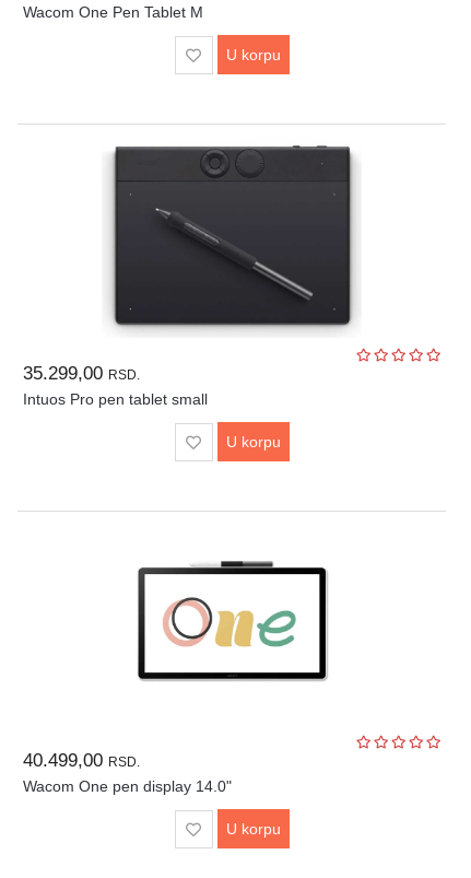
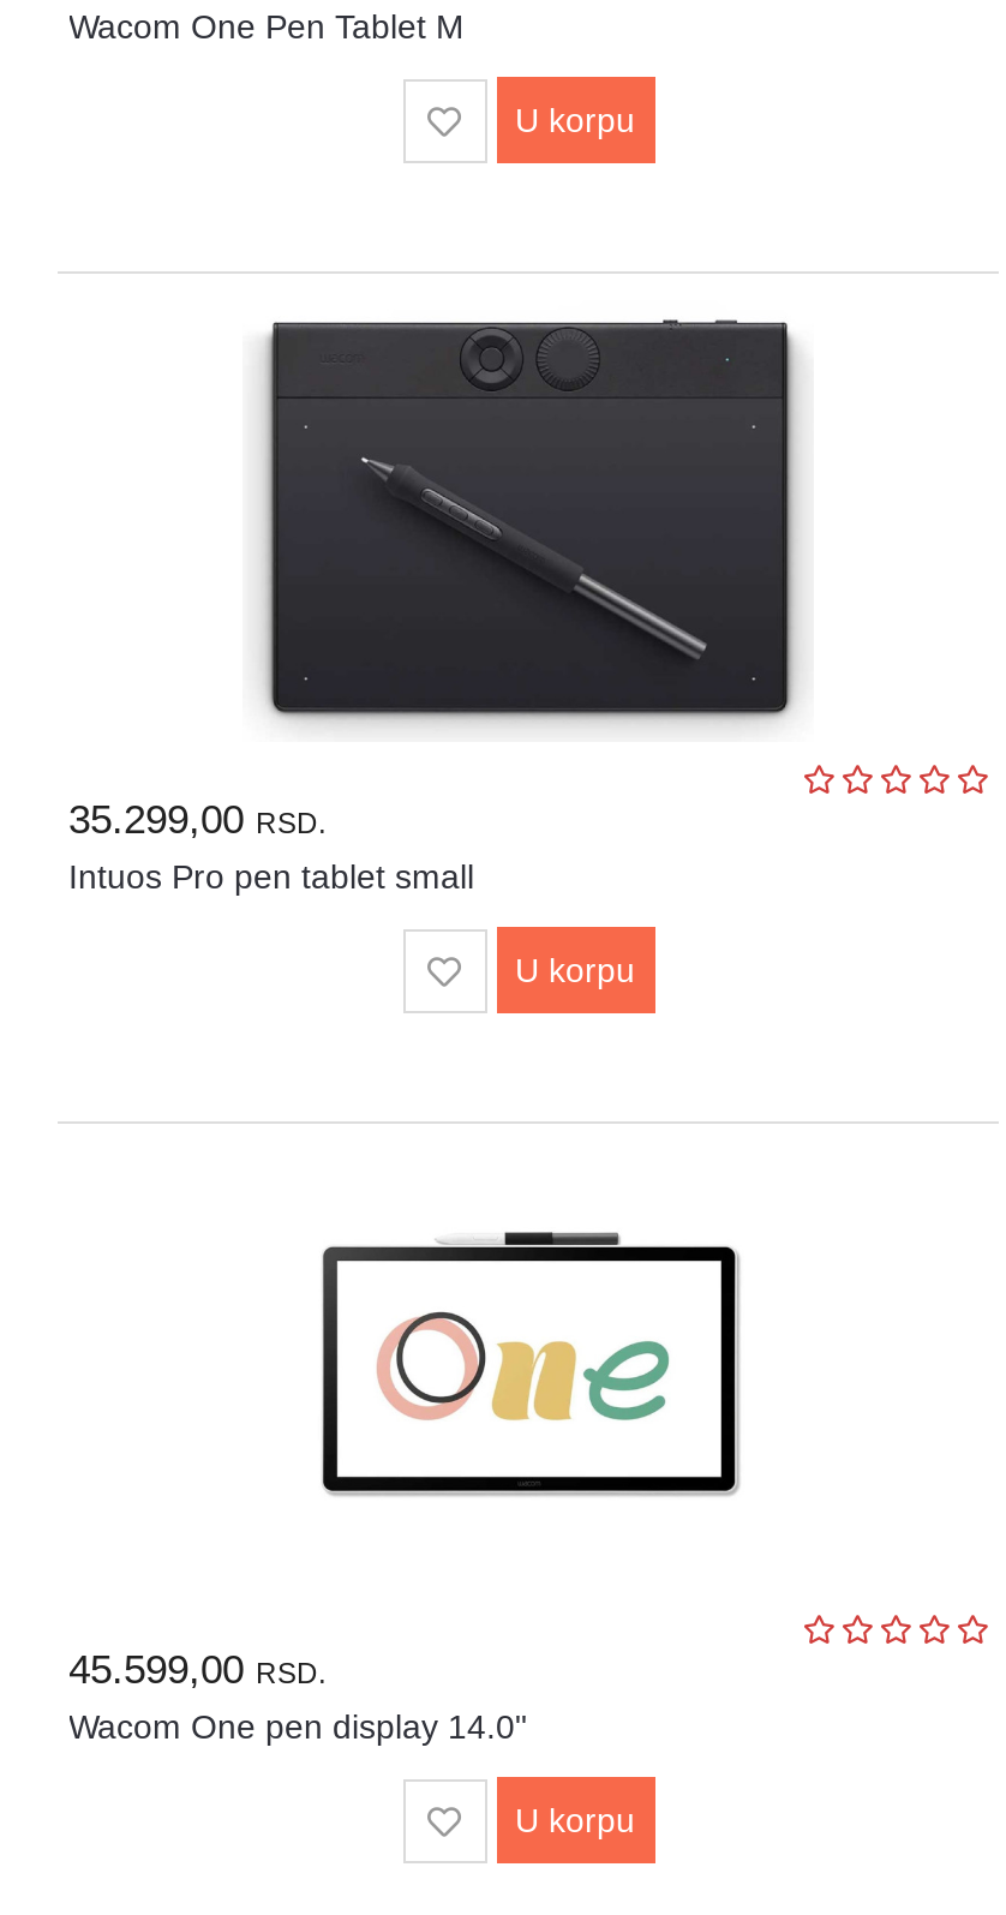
- 40.499,00 RSD.
+ 45.599,00 RSD.
